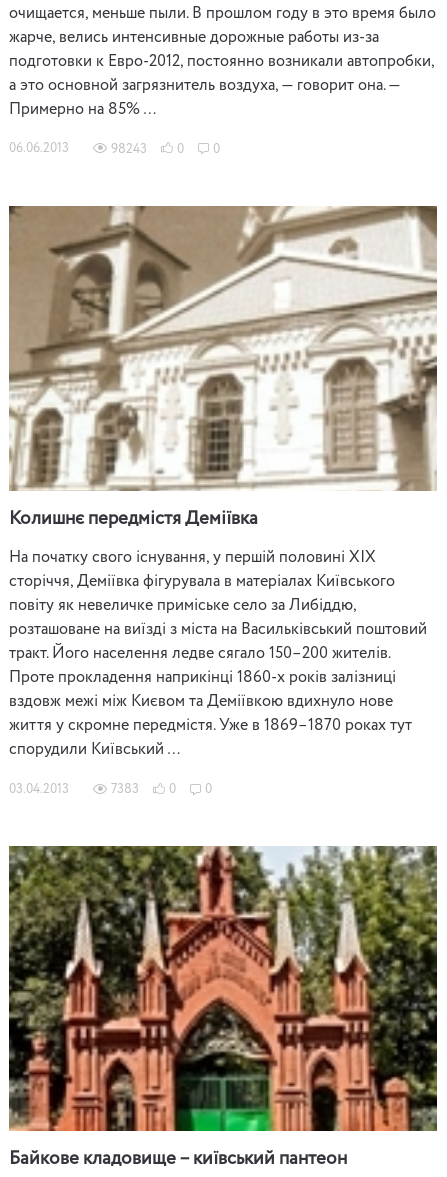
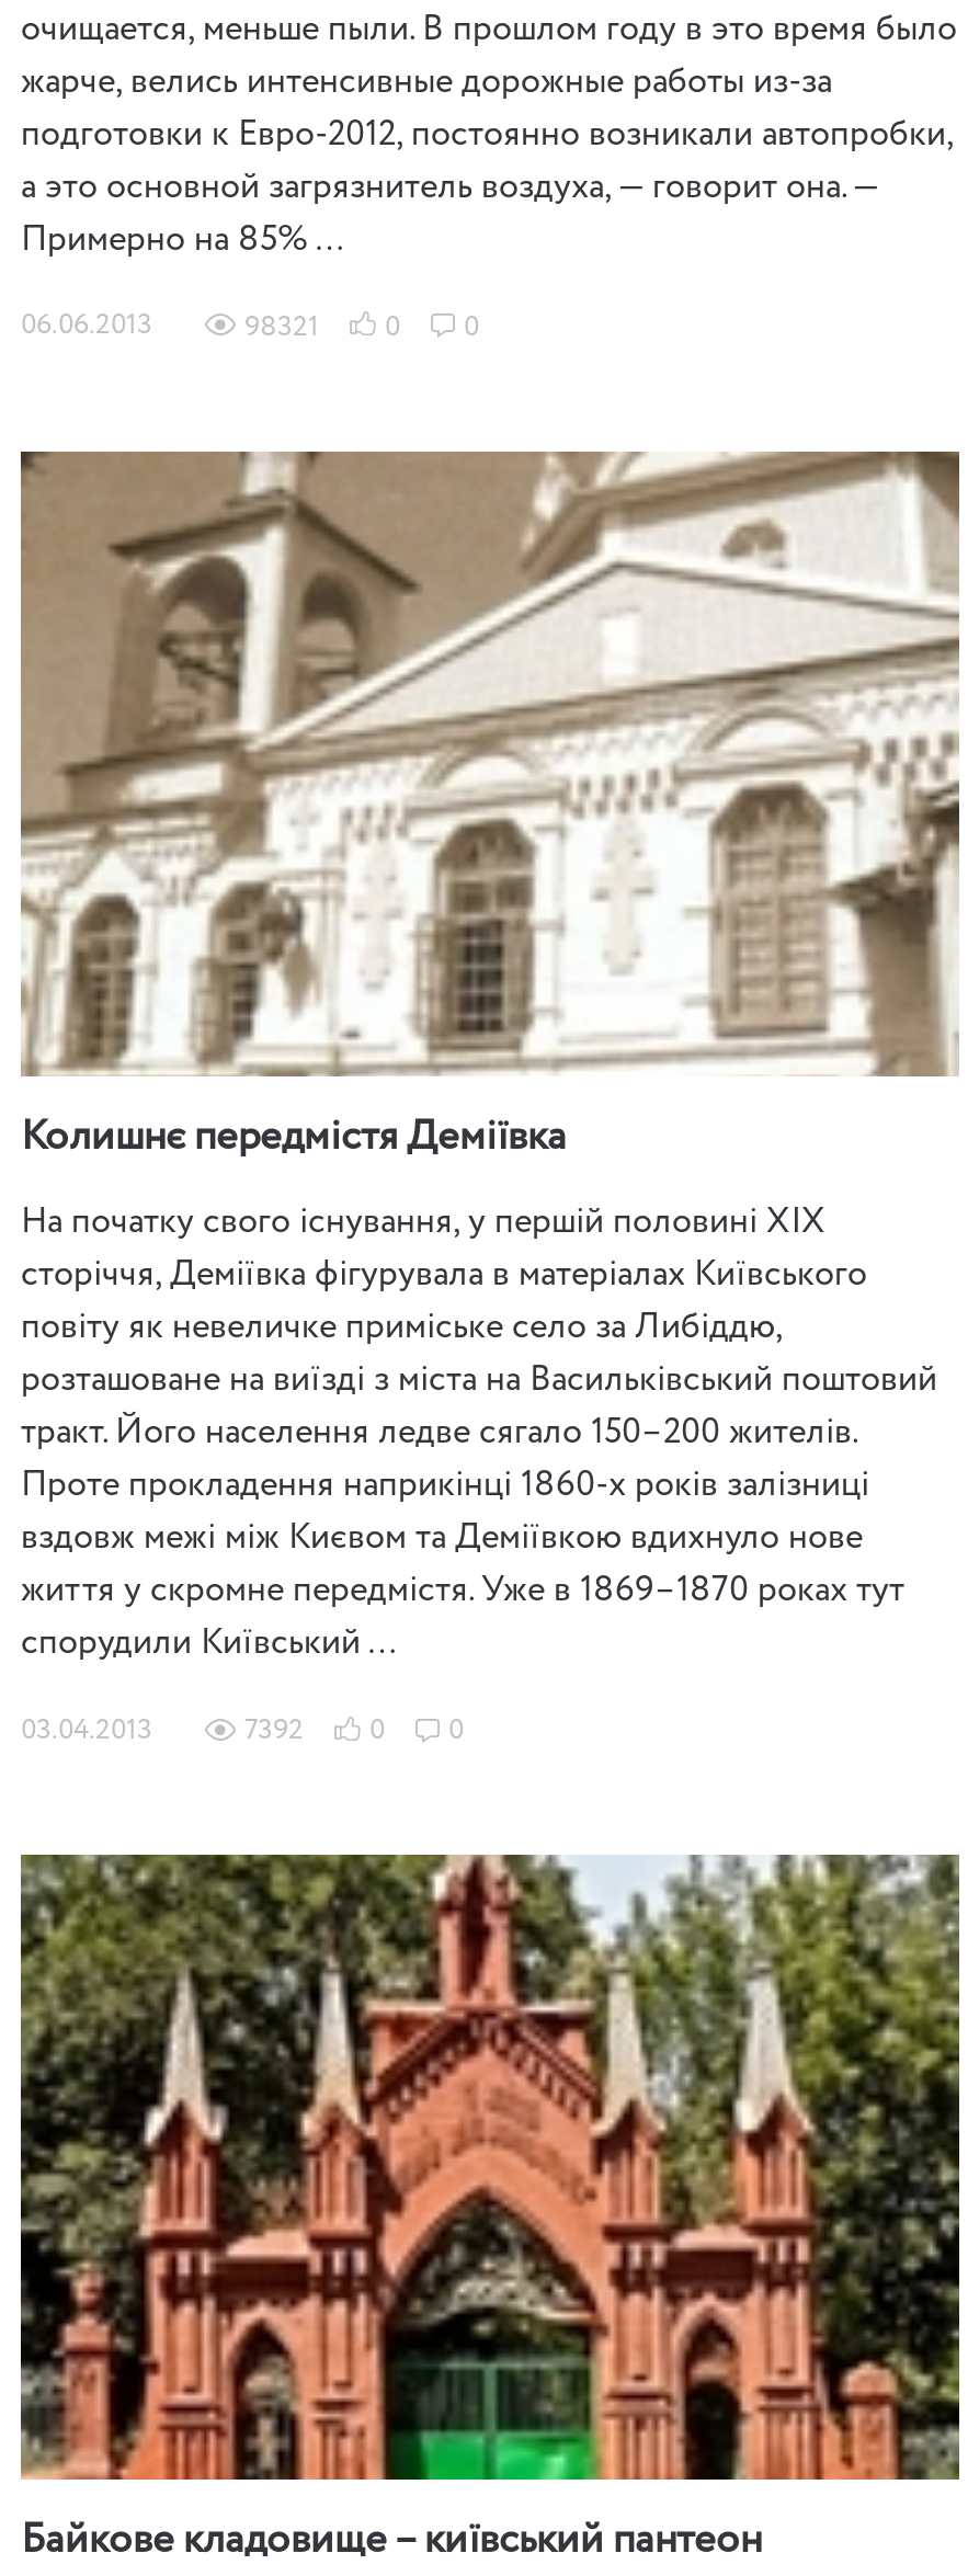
- 98243
+ 98321

- 7383
+ 7392
